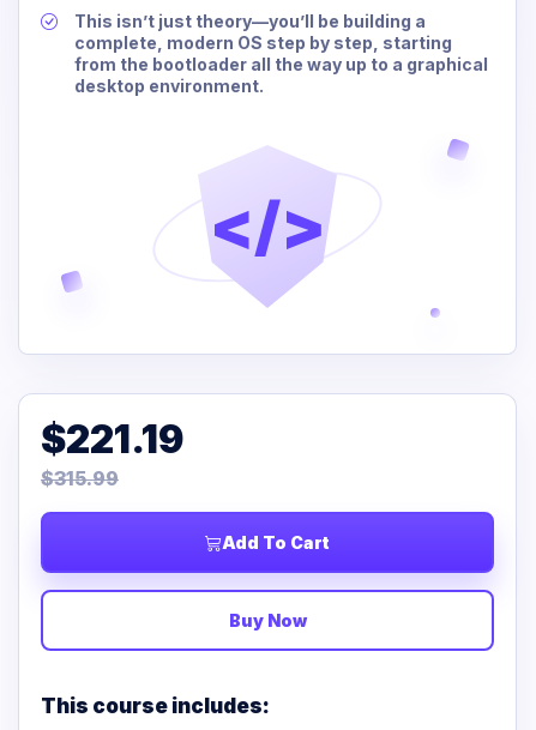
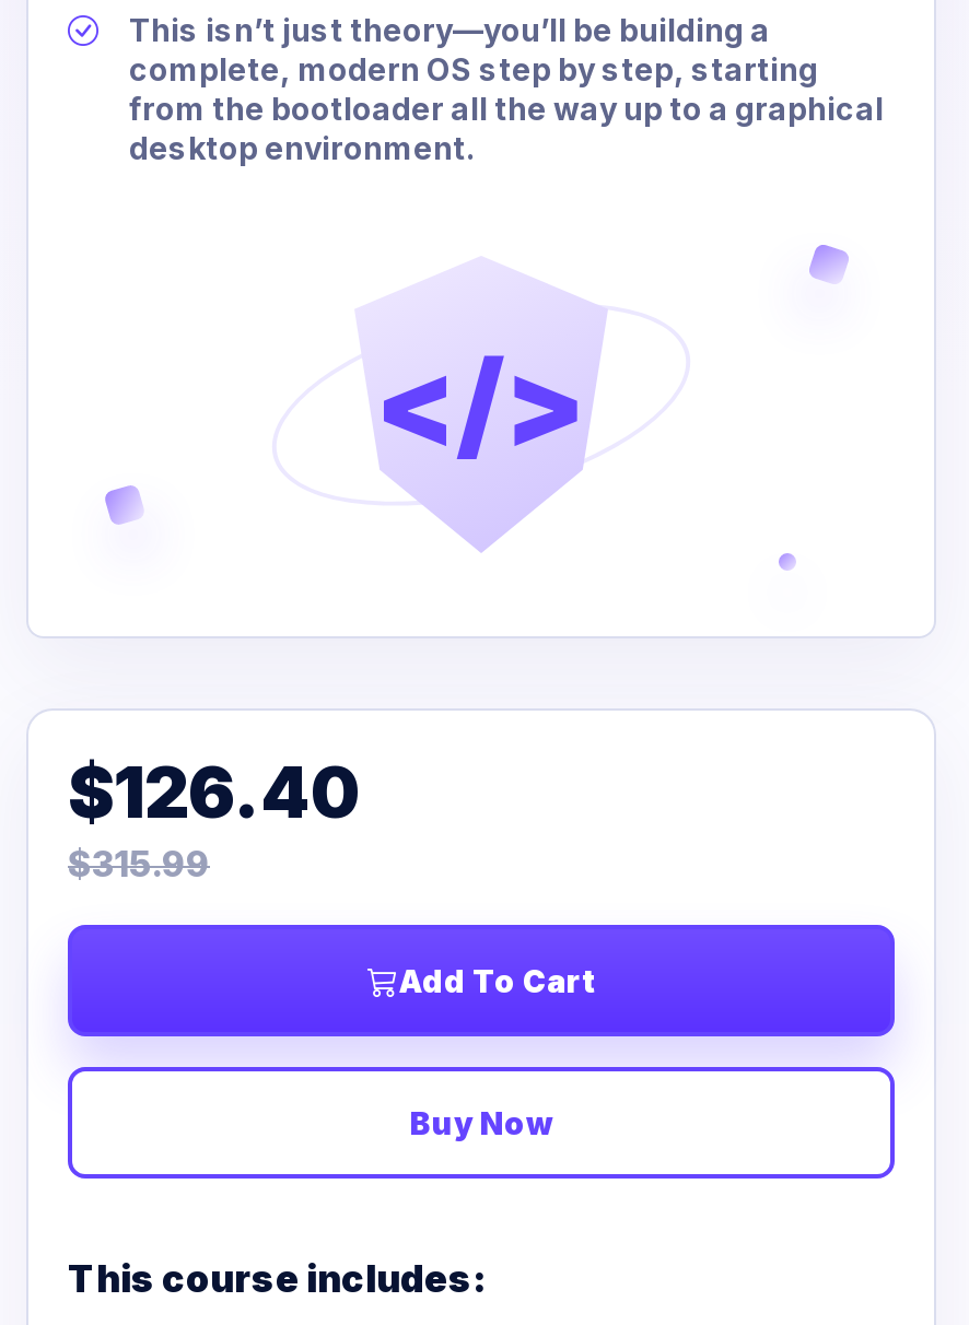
- $221.19
+ $126.40
